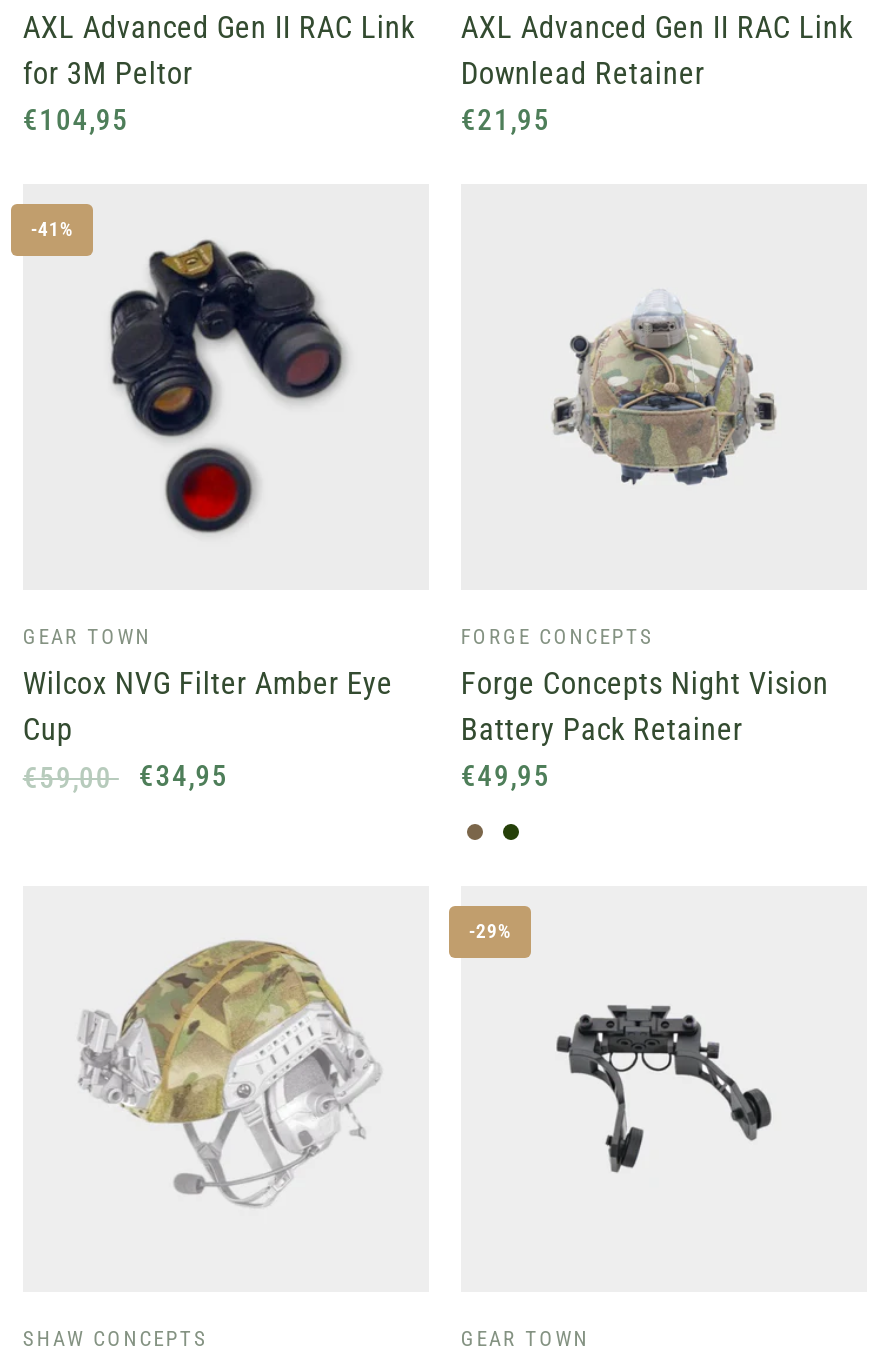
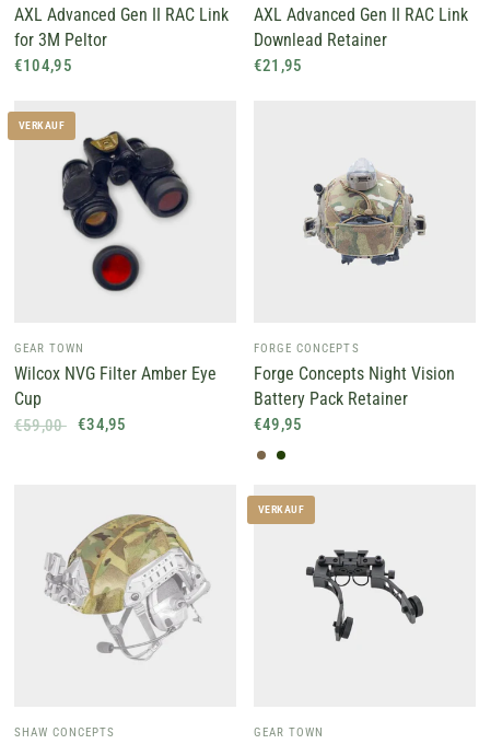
- -41%
+ VERKAUF

- -29%
+ VERKAUF
